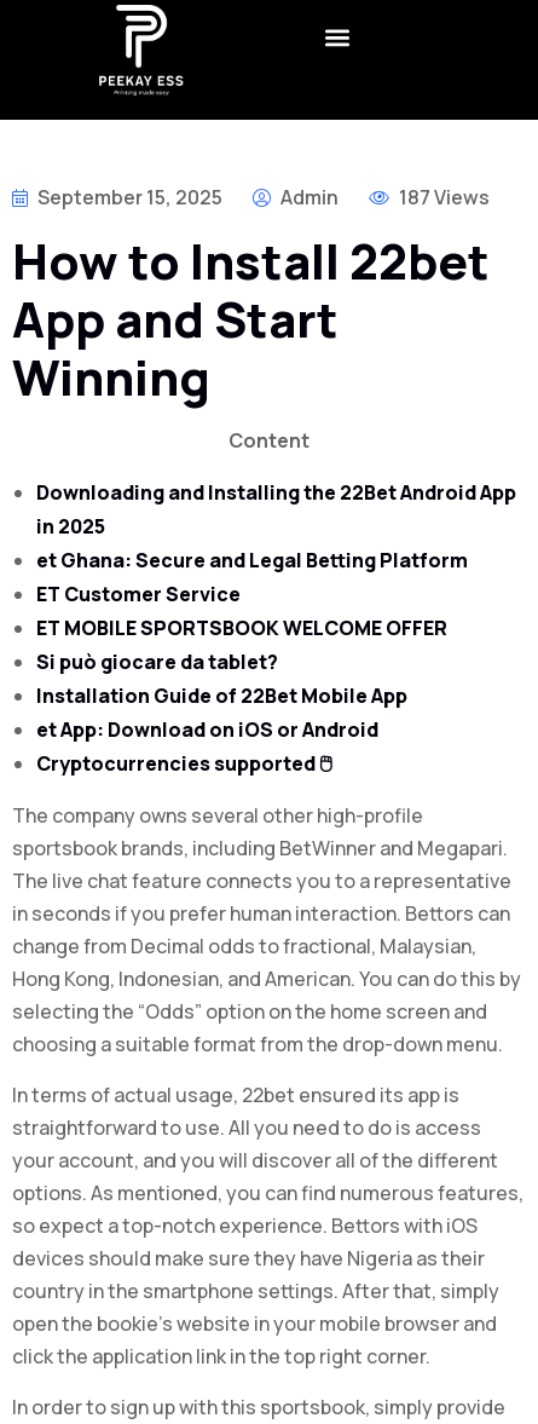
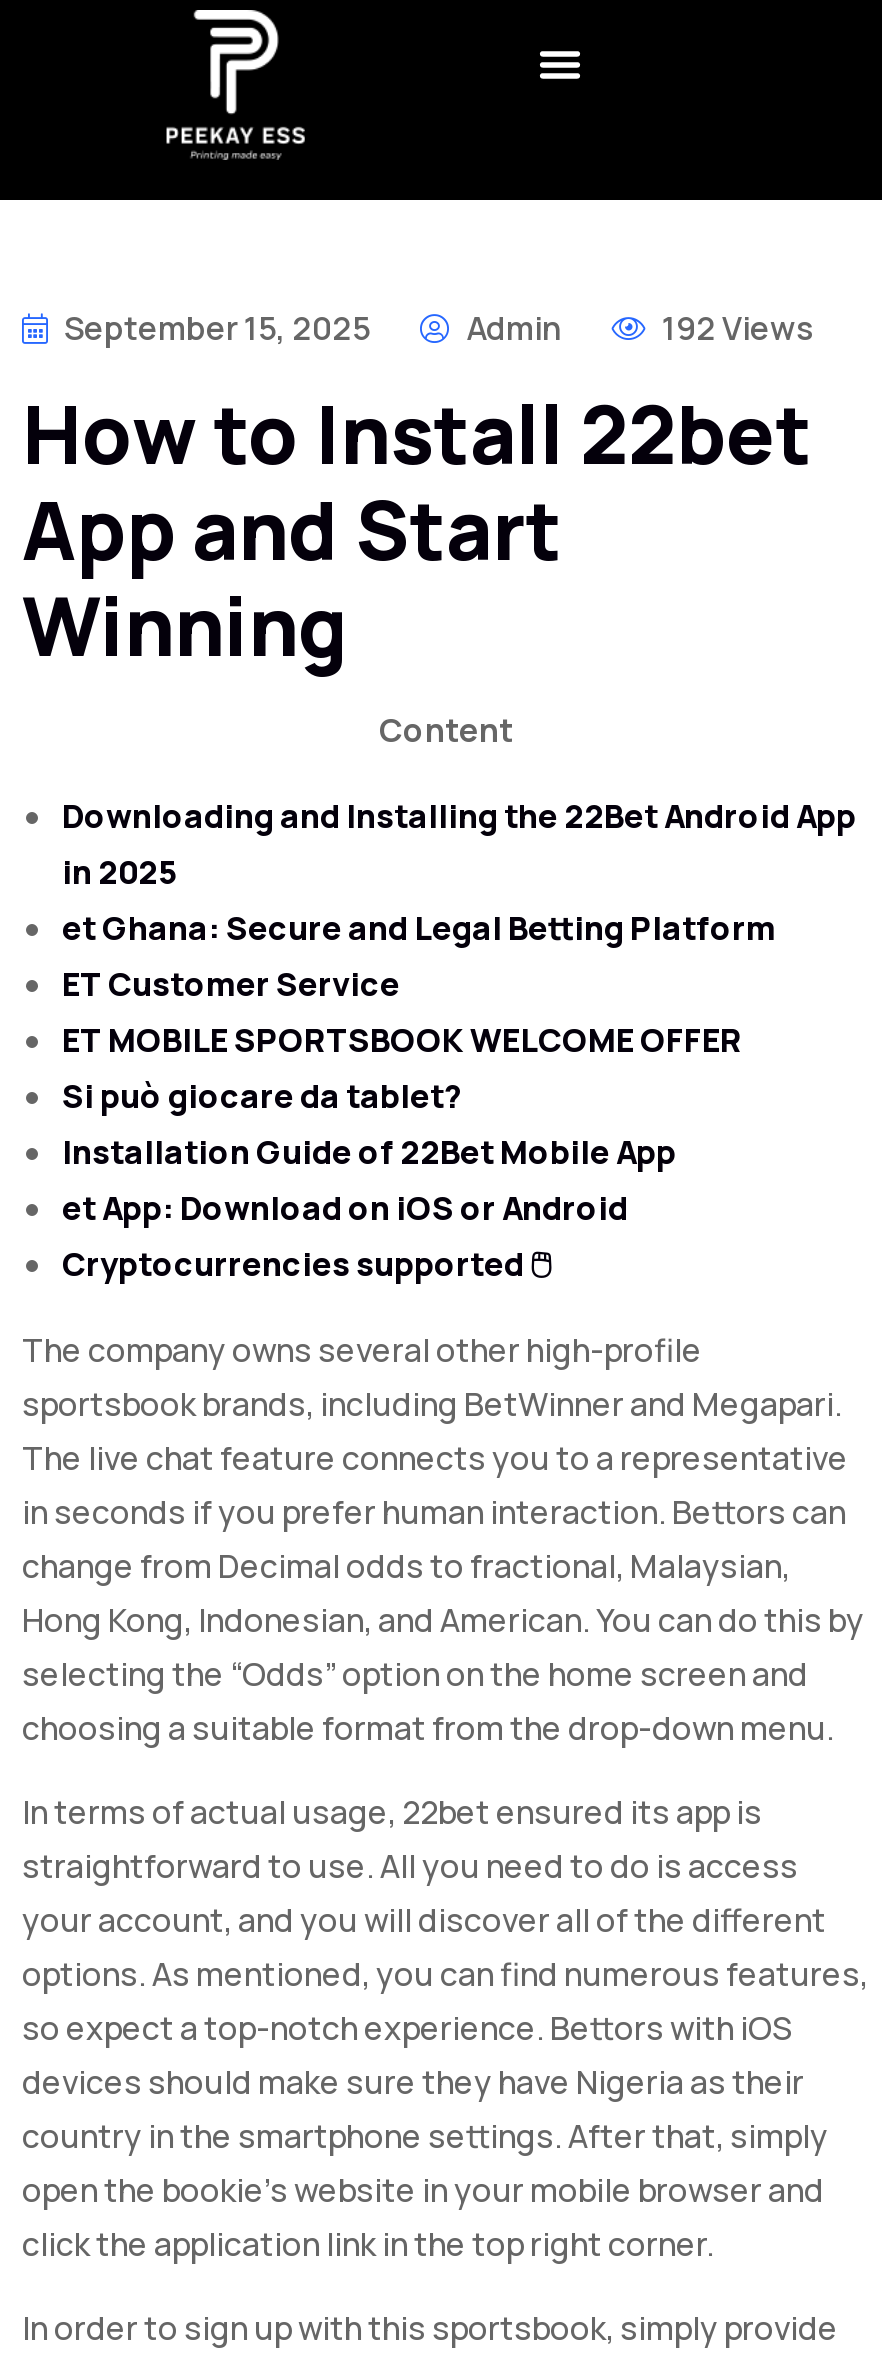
- 187 Views
+ 192 Views
